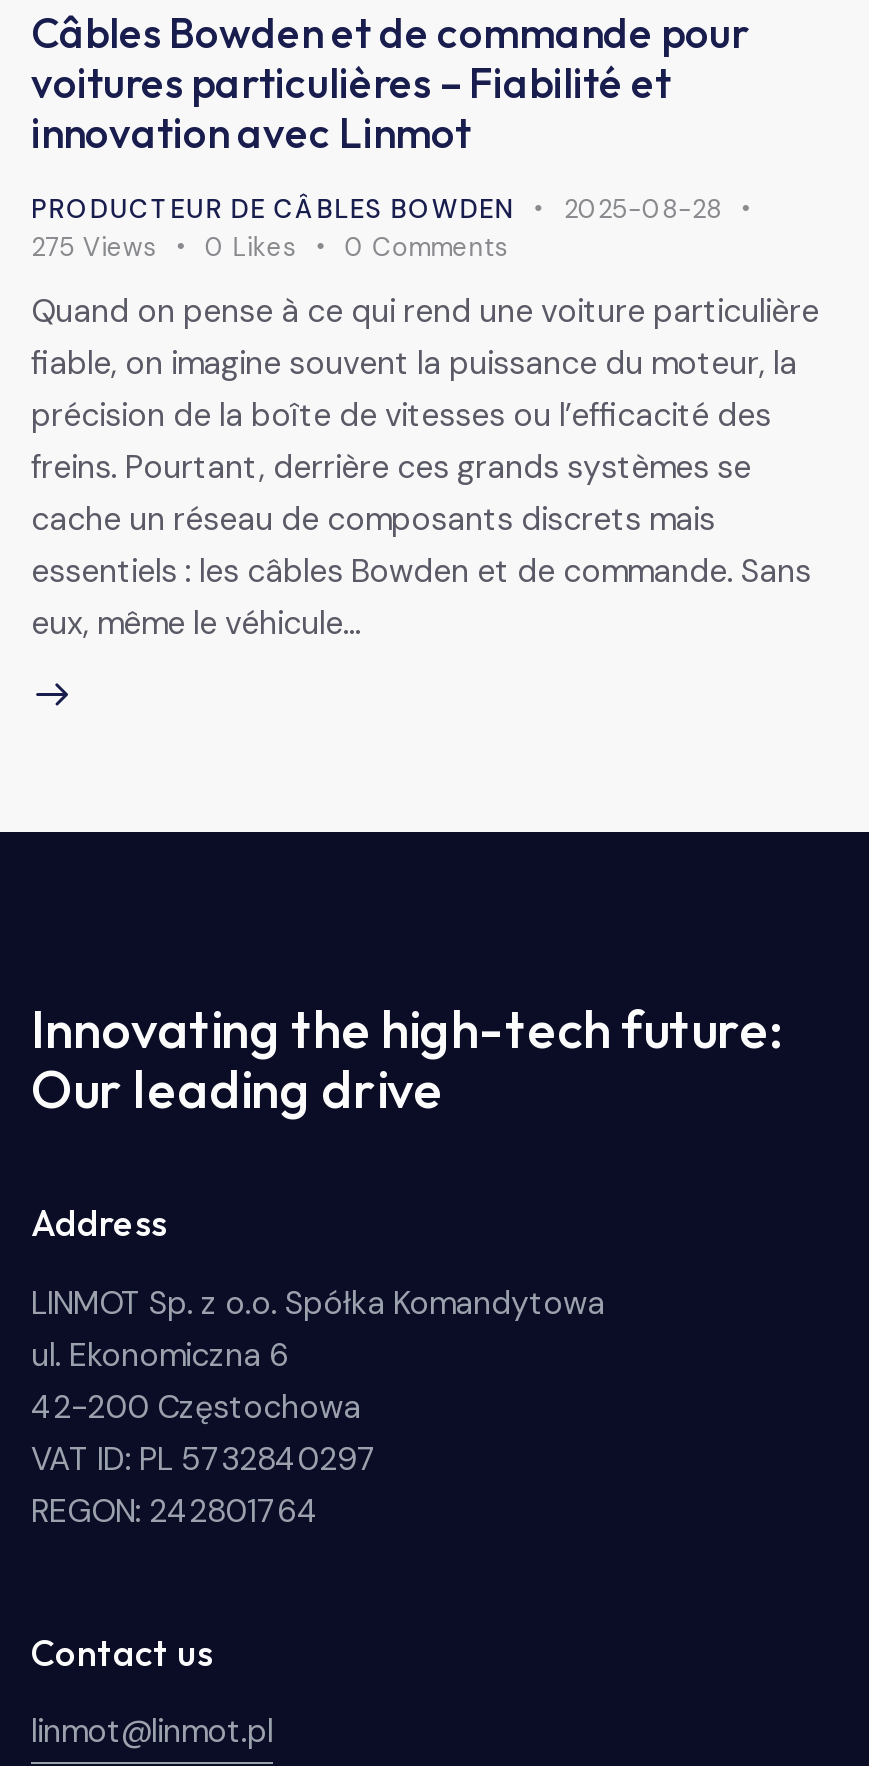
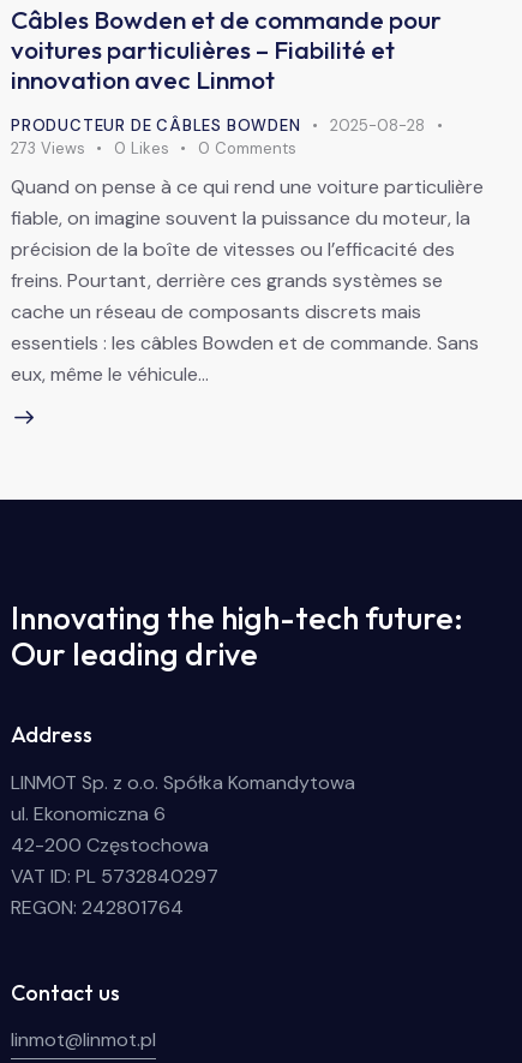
- 275 Views
+ 273 Views
